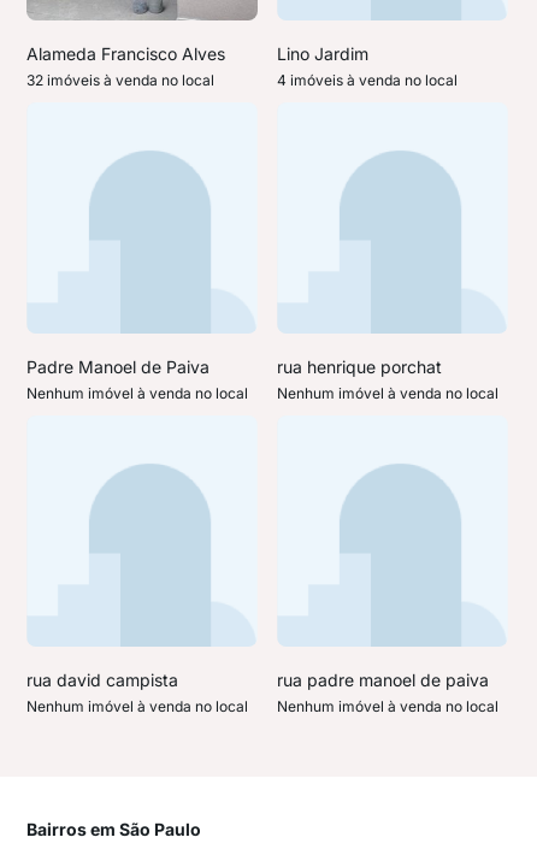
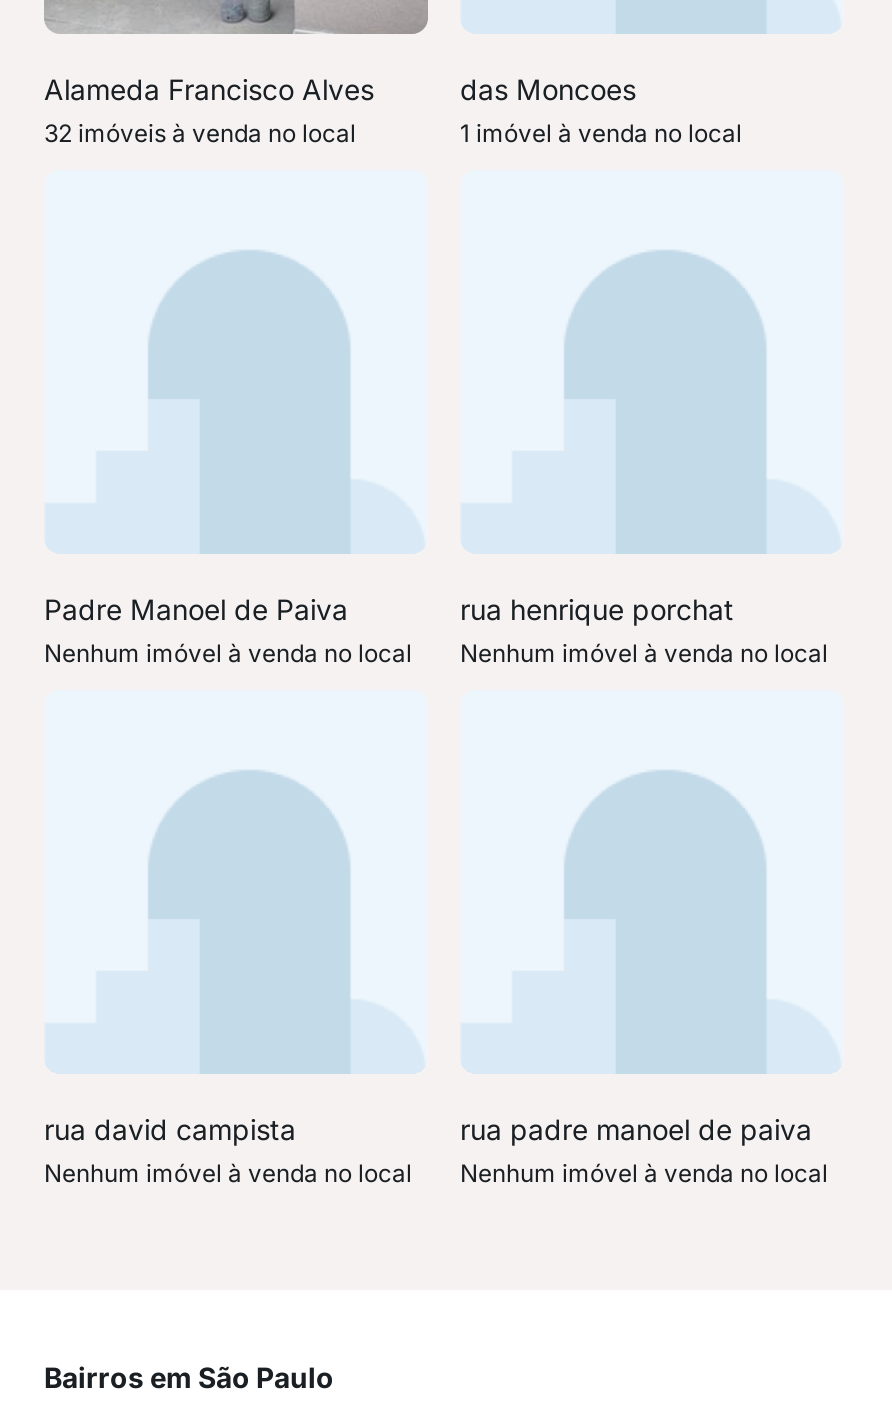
- Lino Jardim
- 4 imóveis à venda no local
+ das Moncoes
+ 1 imóvel à venda no local
